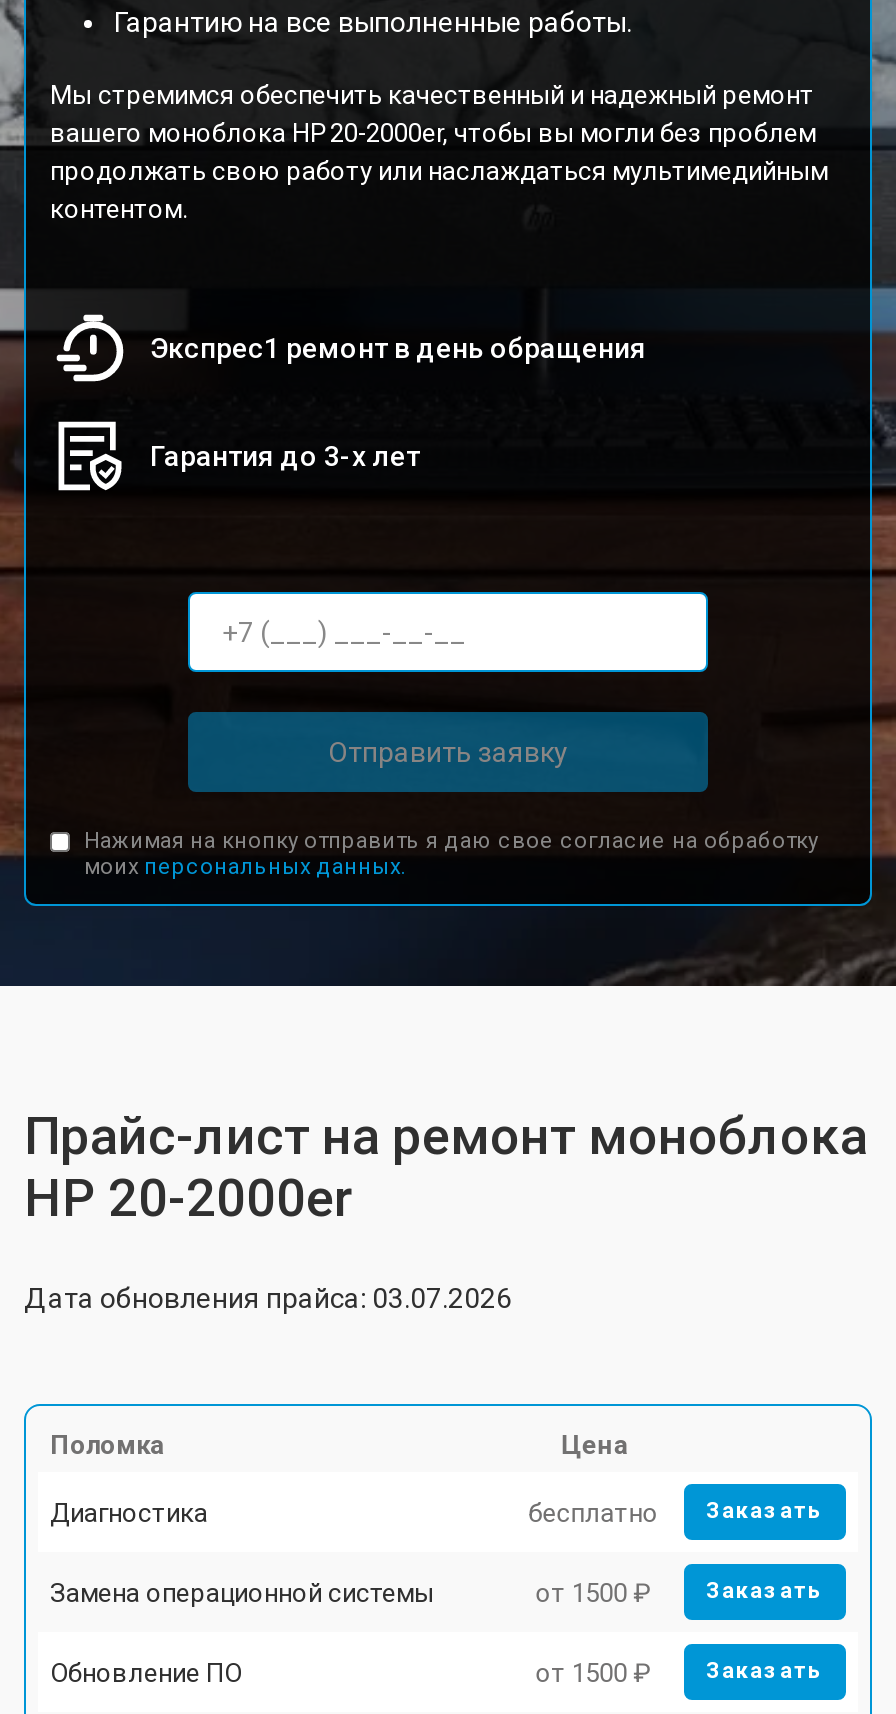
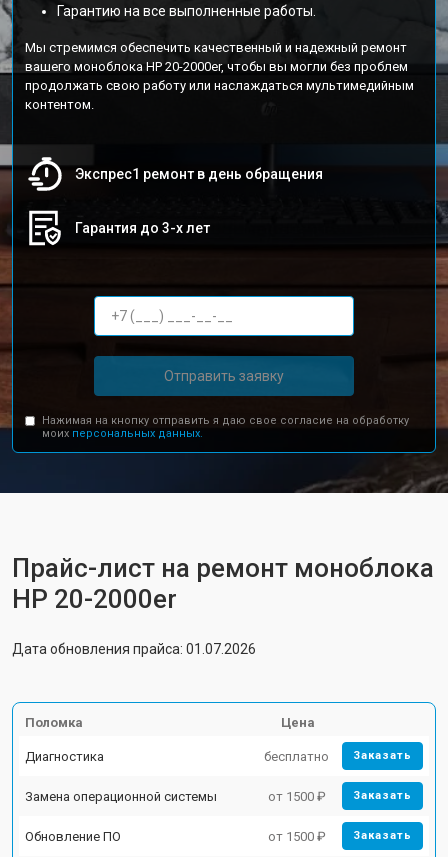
- Дата обновления прайса: 03.07.2026
+ Дата обновления прайса: 01.07.2026
